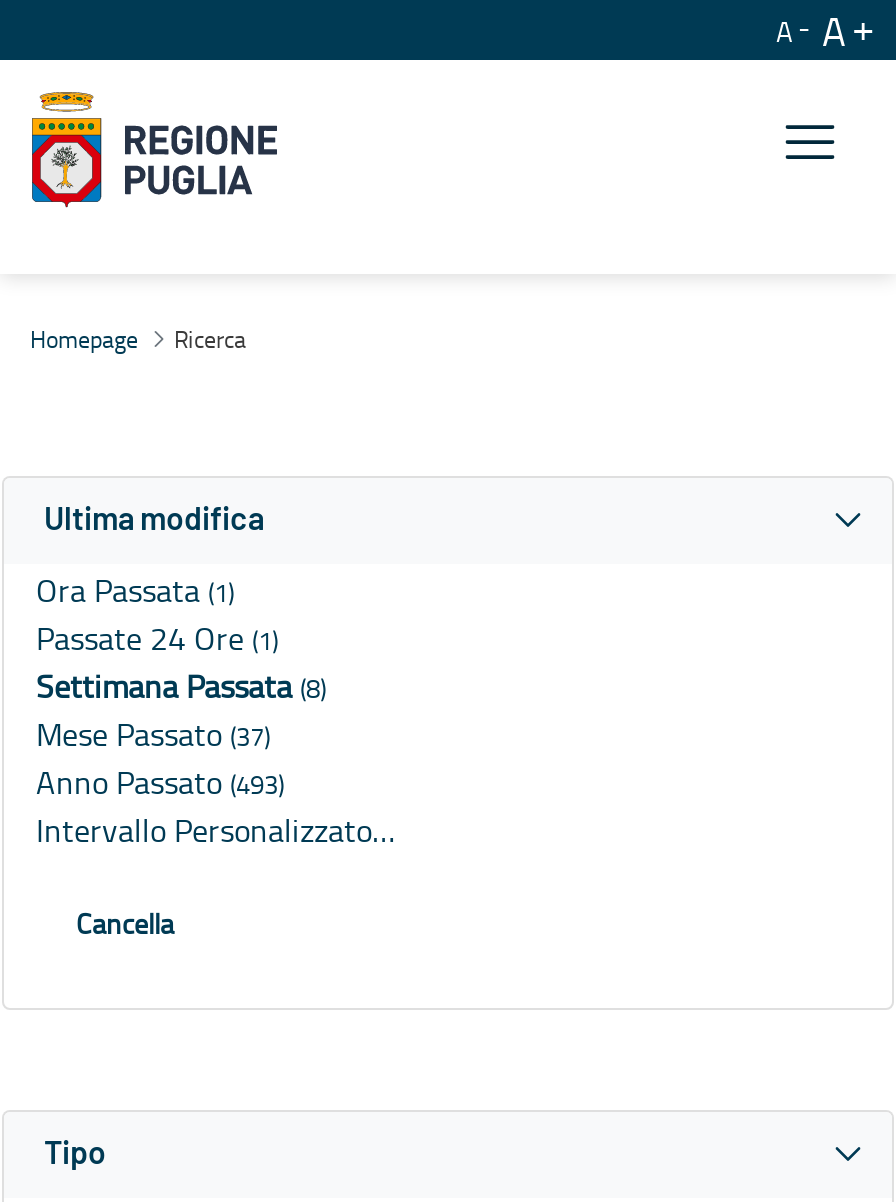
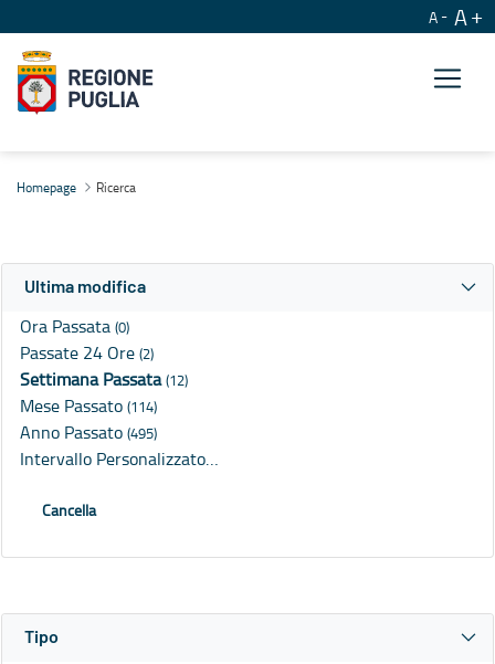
- Ora Passata (1)
+ Ora Passata (0)

- Passate 24 Ore (1)
+ Passate 24 Ore (2)

- Settimana Passata (8)
+ Settimana Passata (12)

- Mese Passato (37)
+ Mese Passato (114)

- Anno Passato (493)
+ Anno Passato (495)
